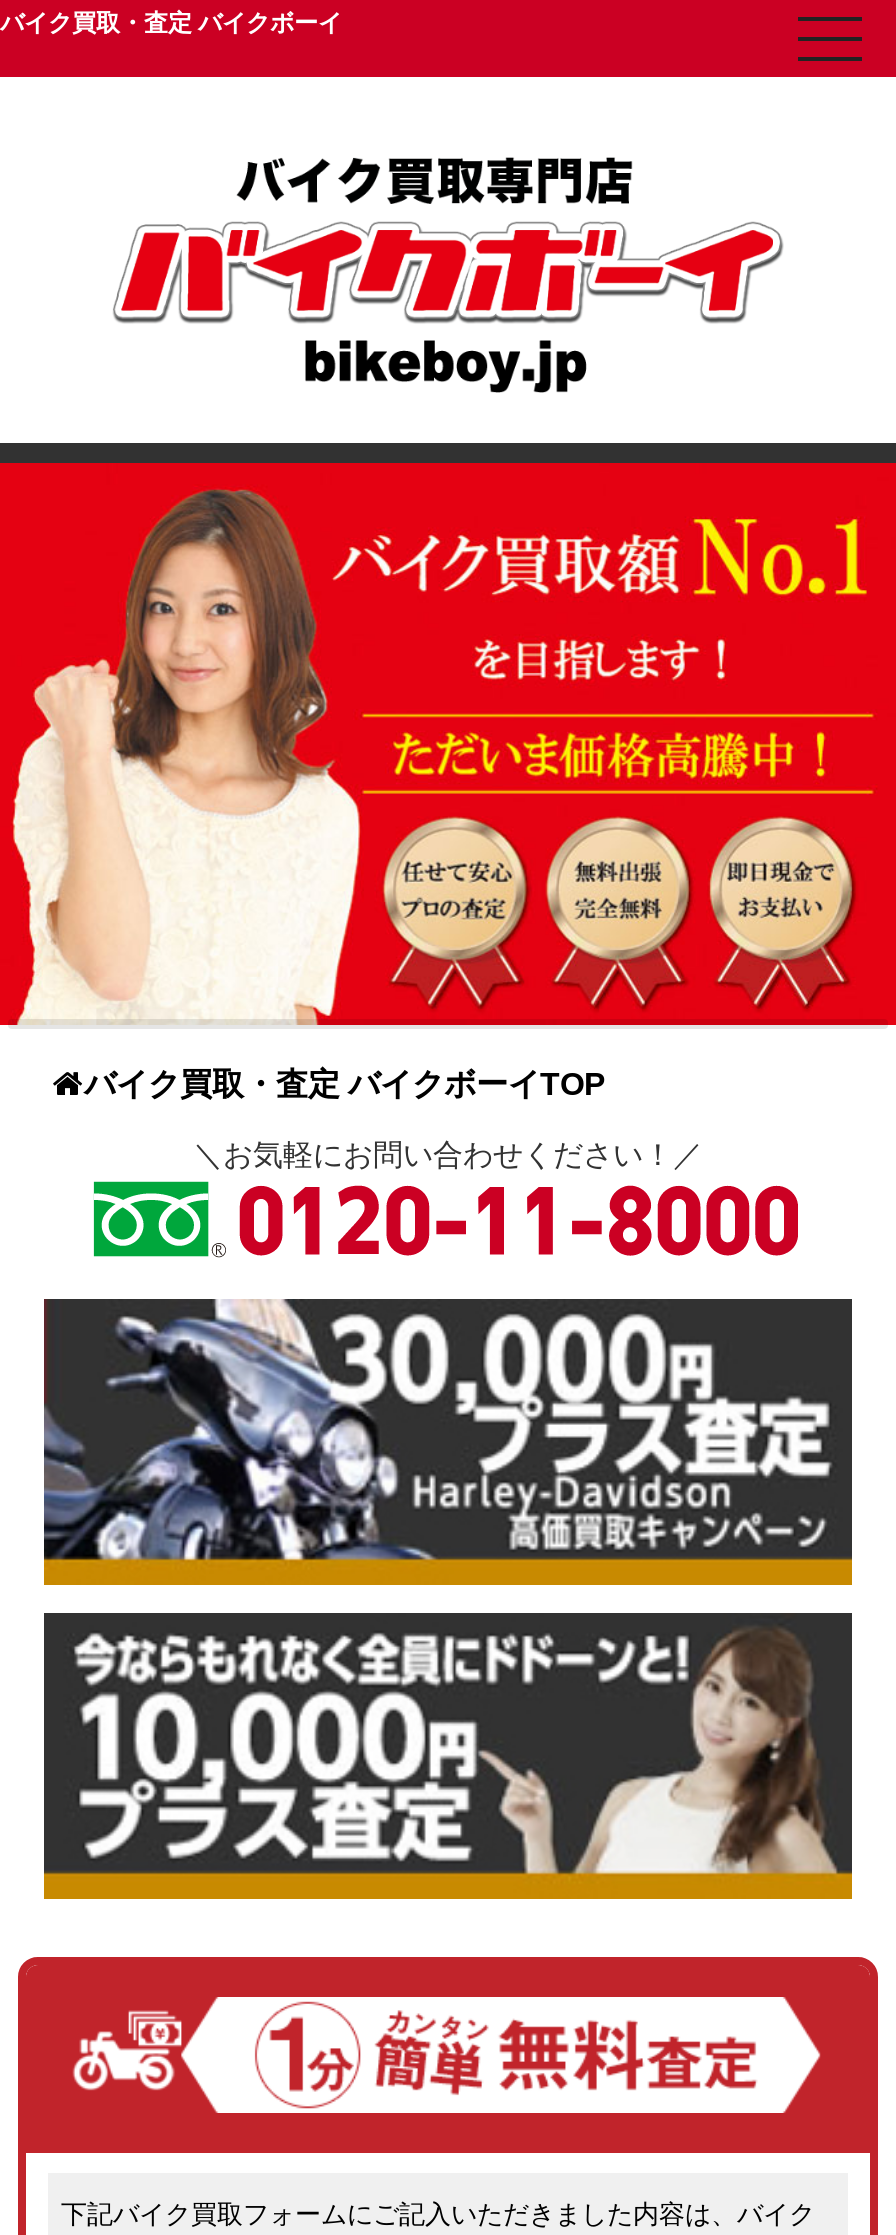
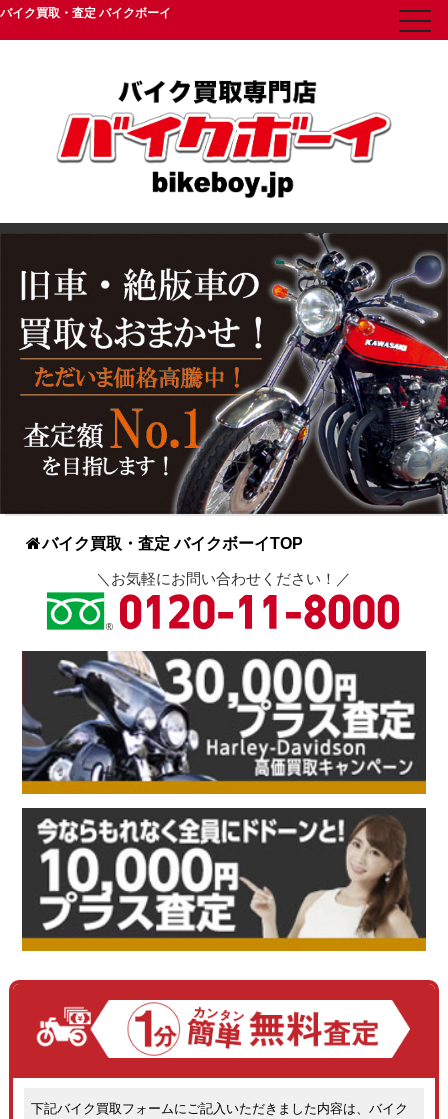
- [image]
+ [image]
